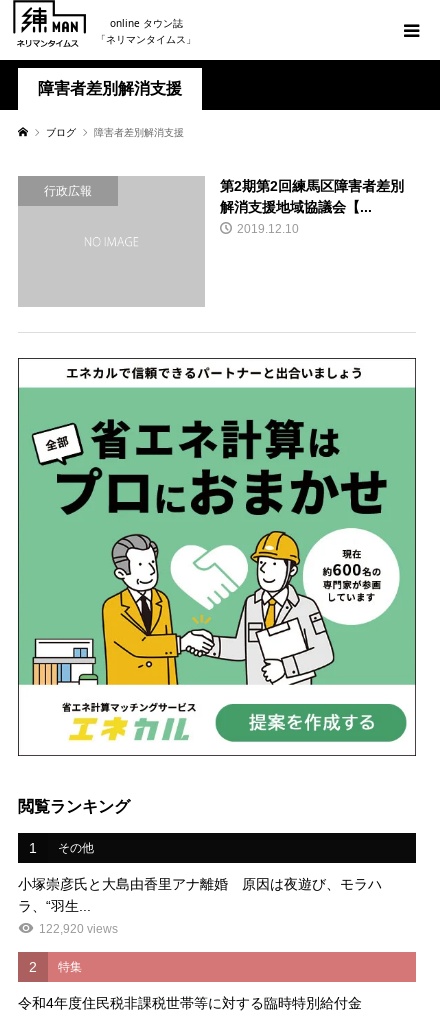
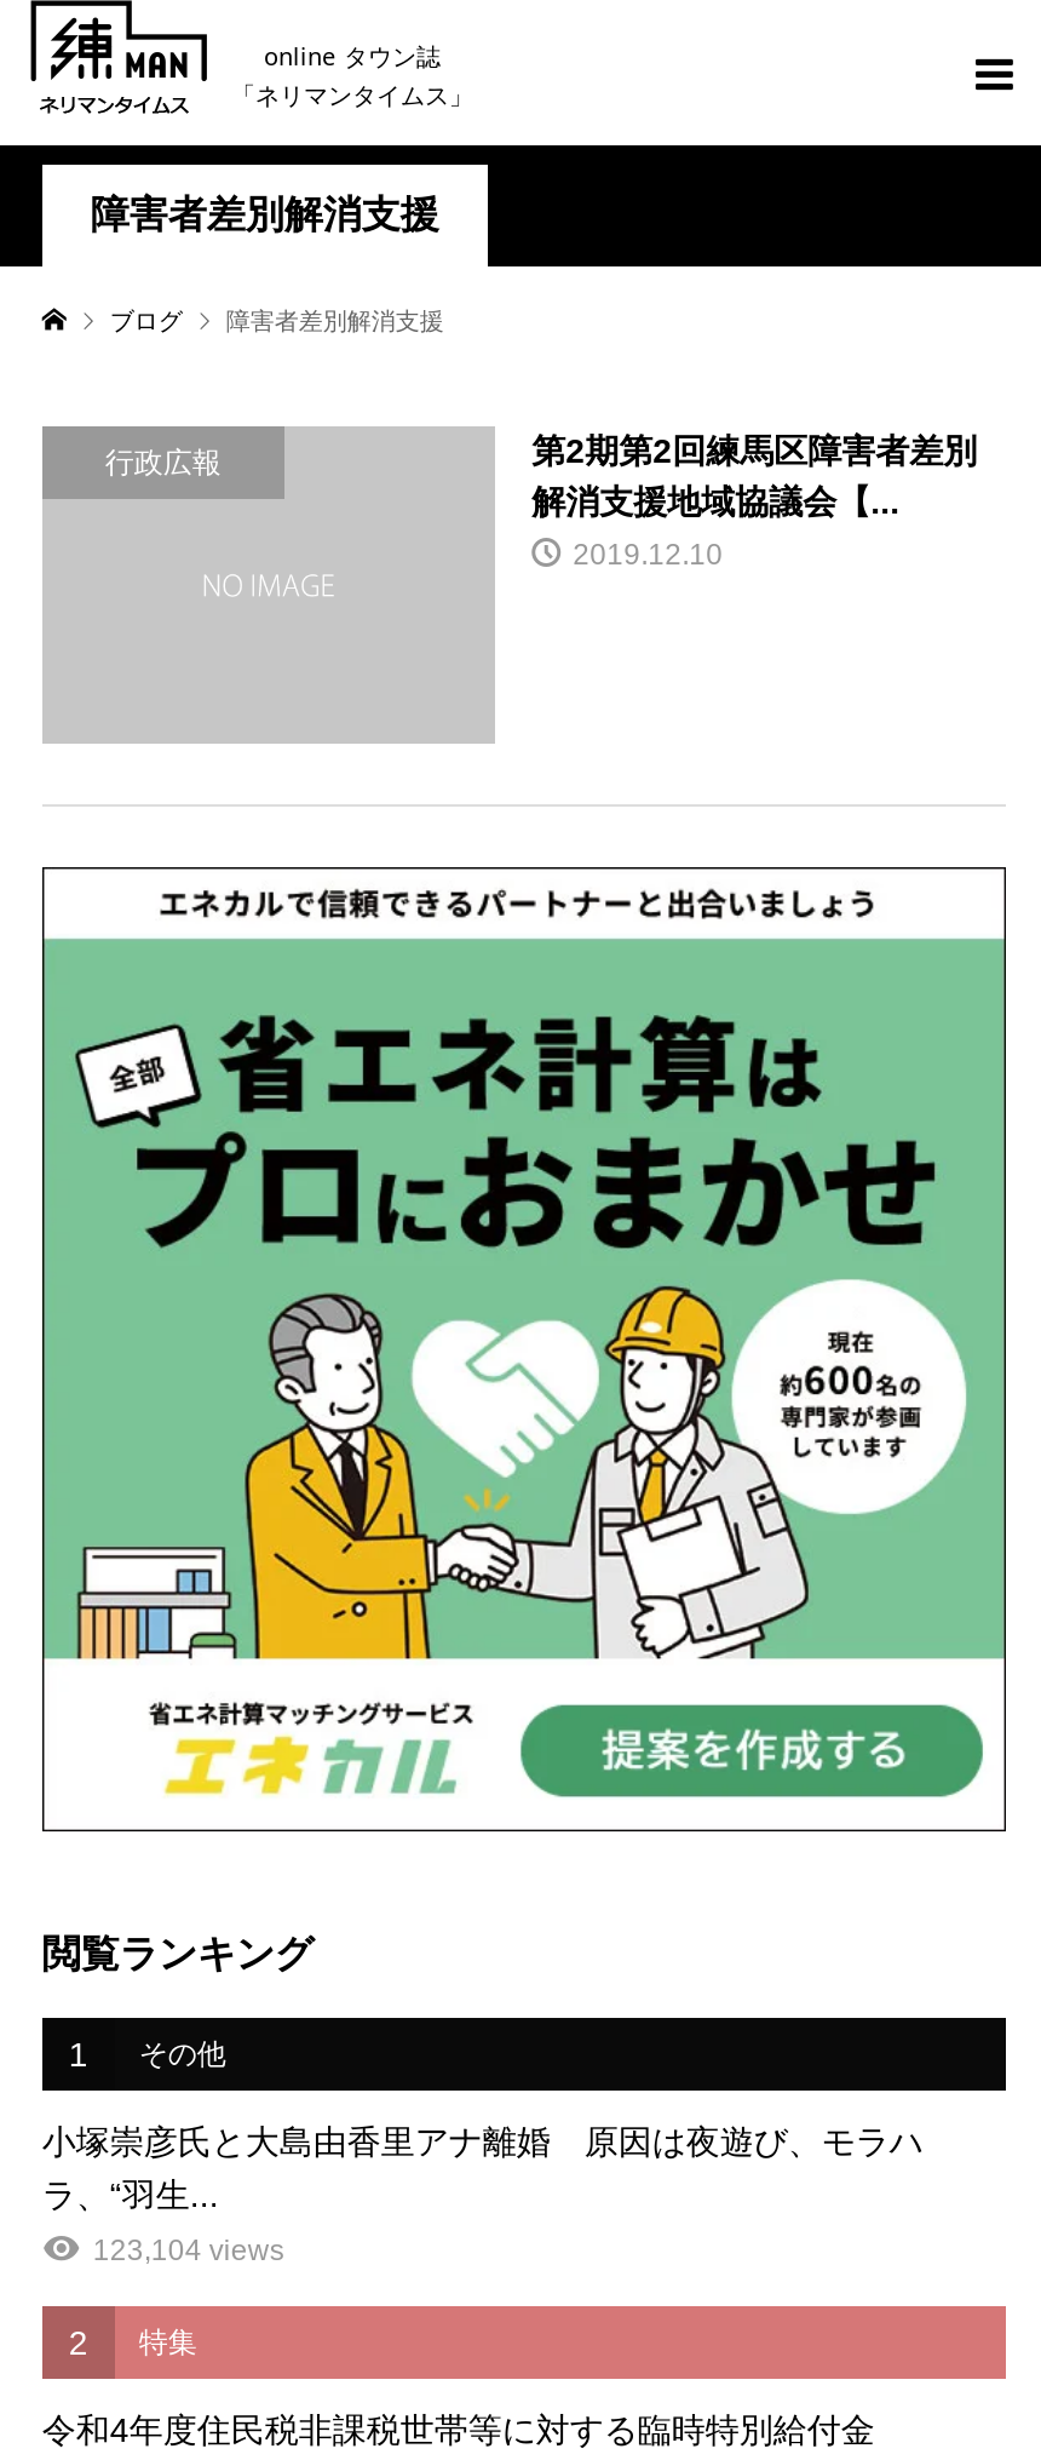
- 122,920 views
+ 123,104 views
